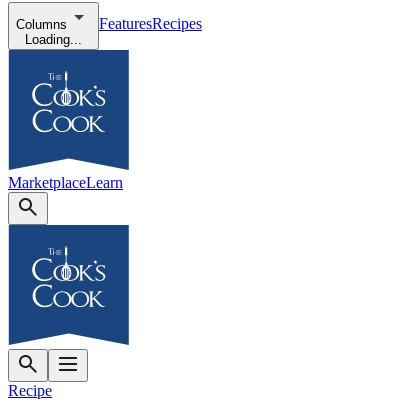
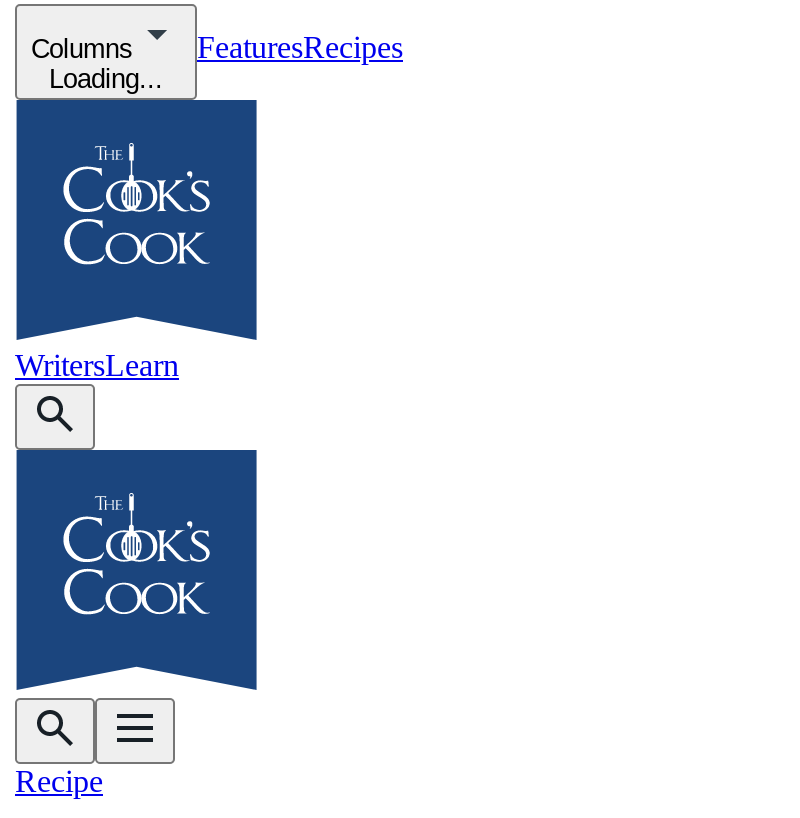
- MarketplaceLearn
+ WritersLearn
